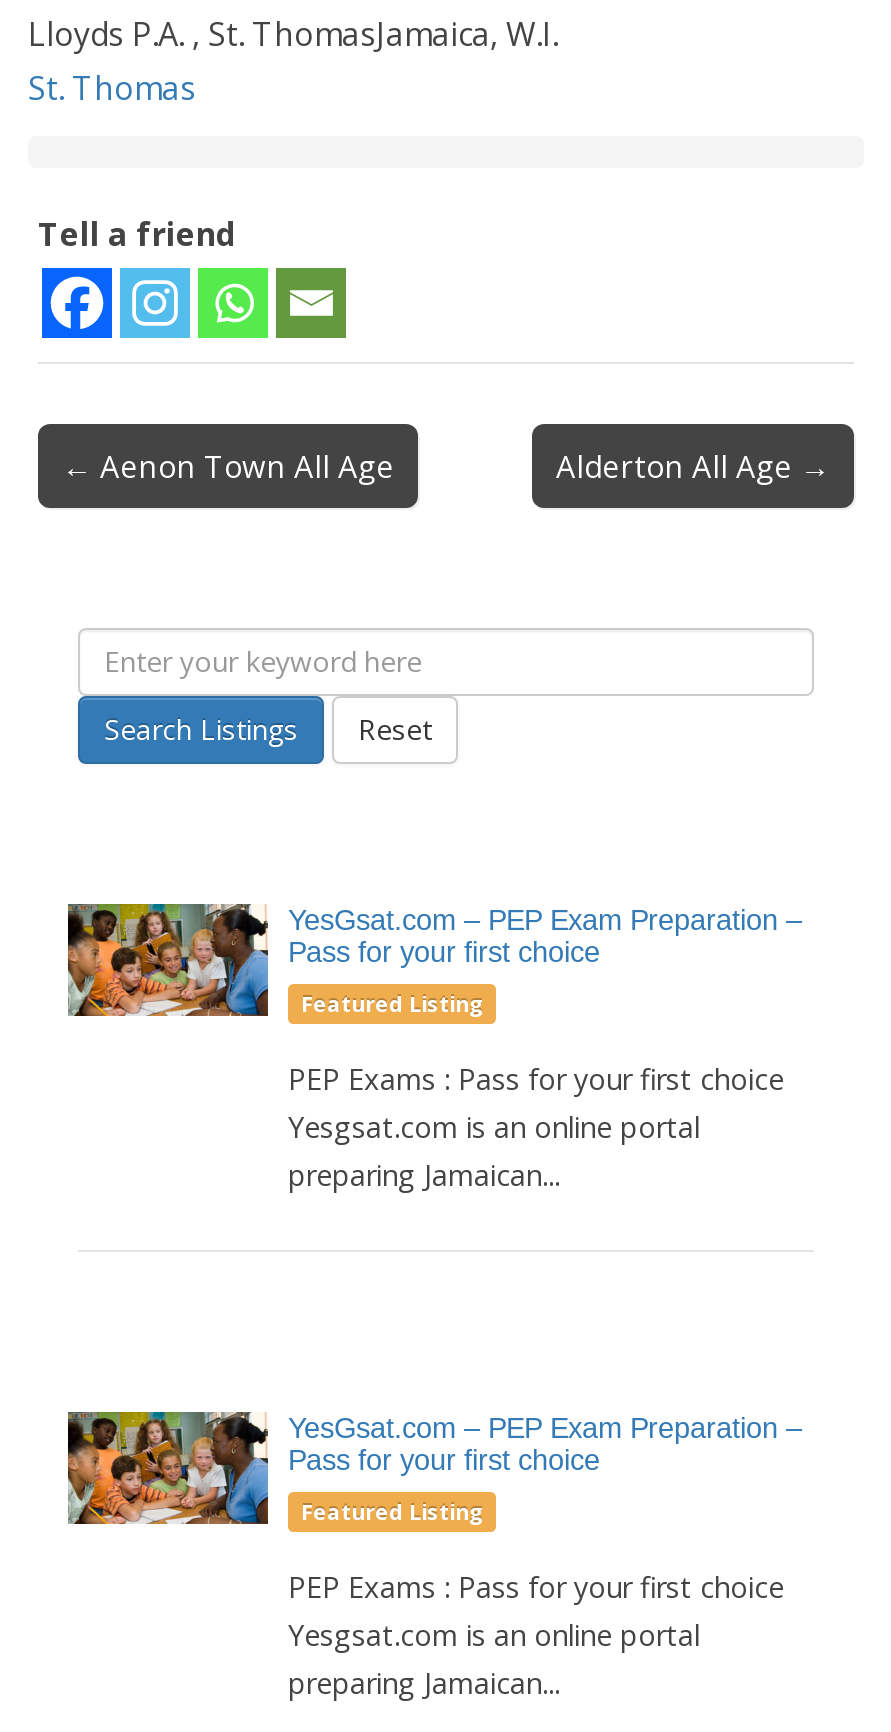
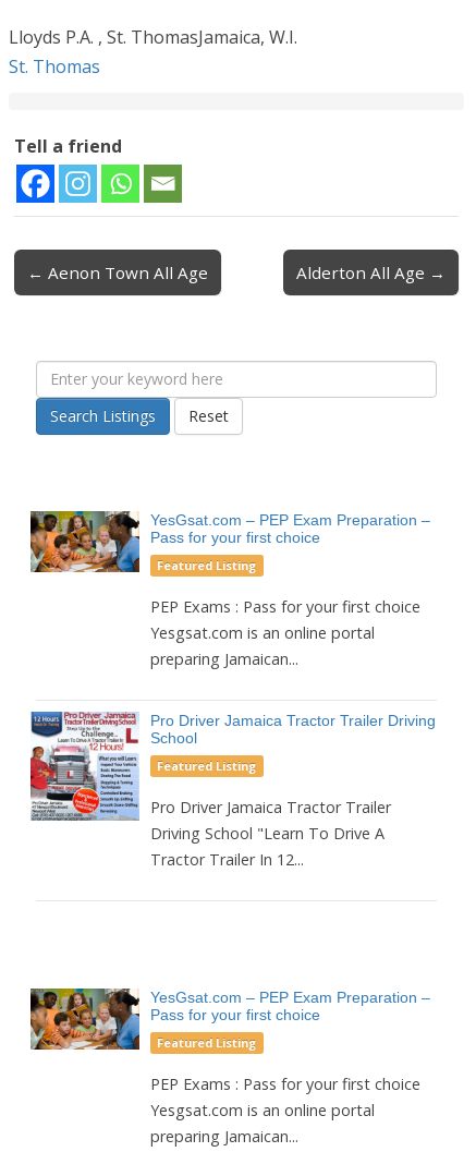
+ [image]
+ Pro Driver Jamaica Tractor Trailer Driving
+ School
+ Featured Listing
+ Pro Driver Jamaica Tractor Trailer
+ Driving School "Learn To Drive A
+ Tractor Trailer In 12...
